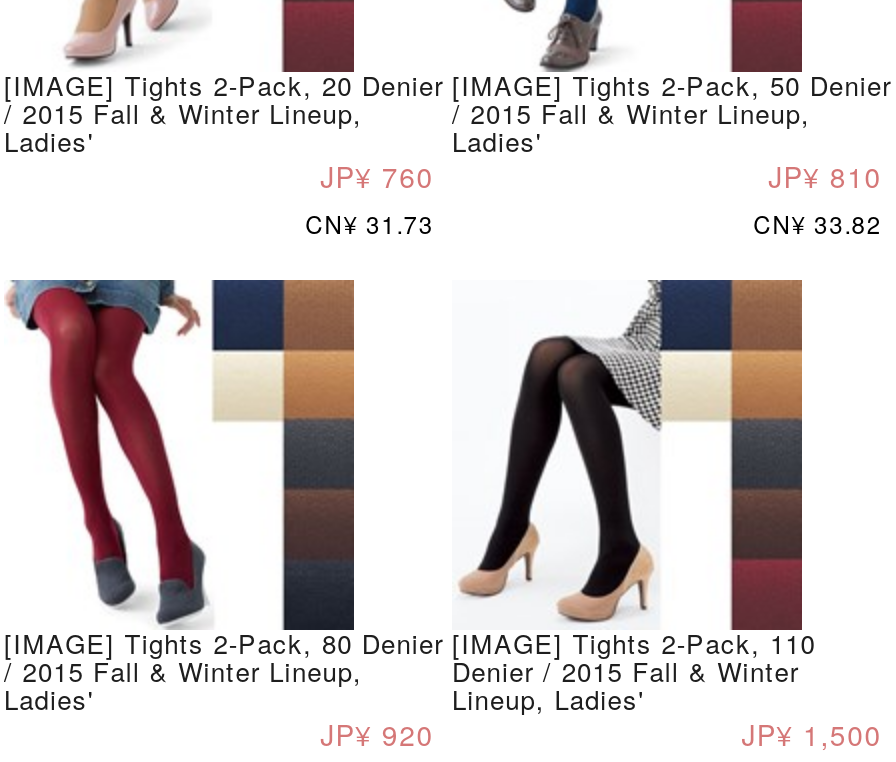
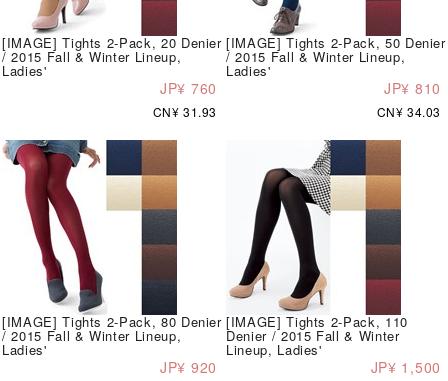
- CN¥ 31.73
+ CN¥ 31.93

- CN¥ 33.82
+ CN¥ 34.03
